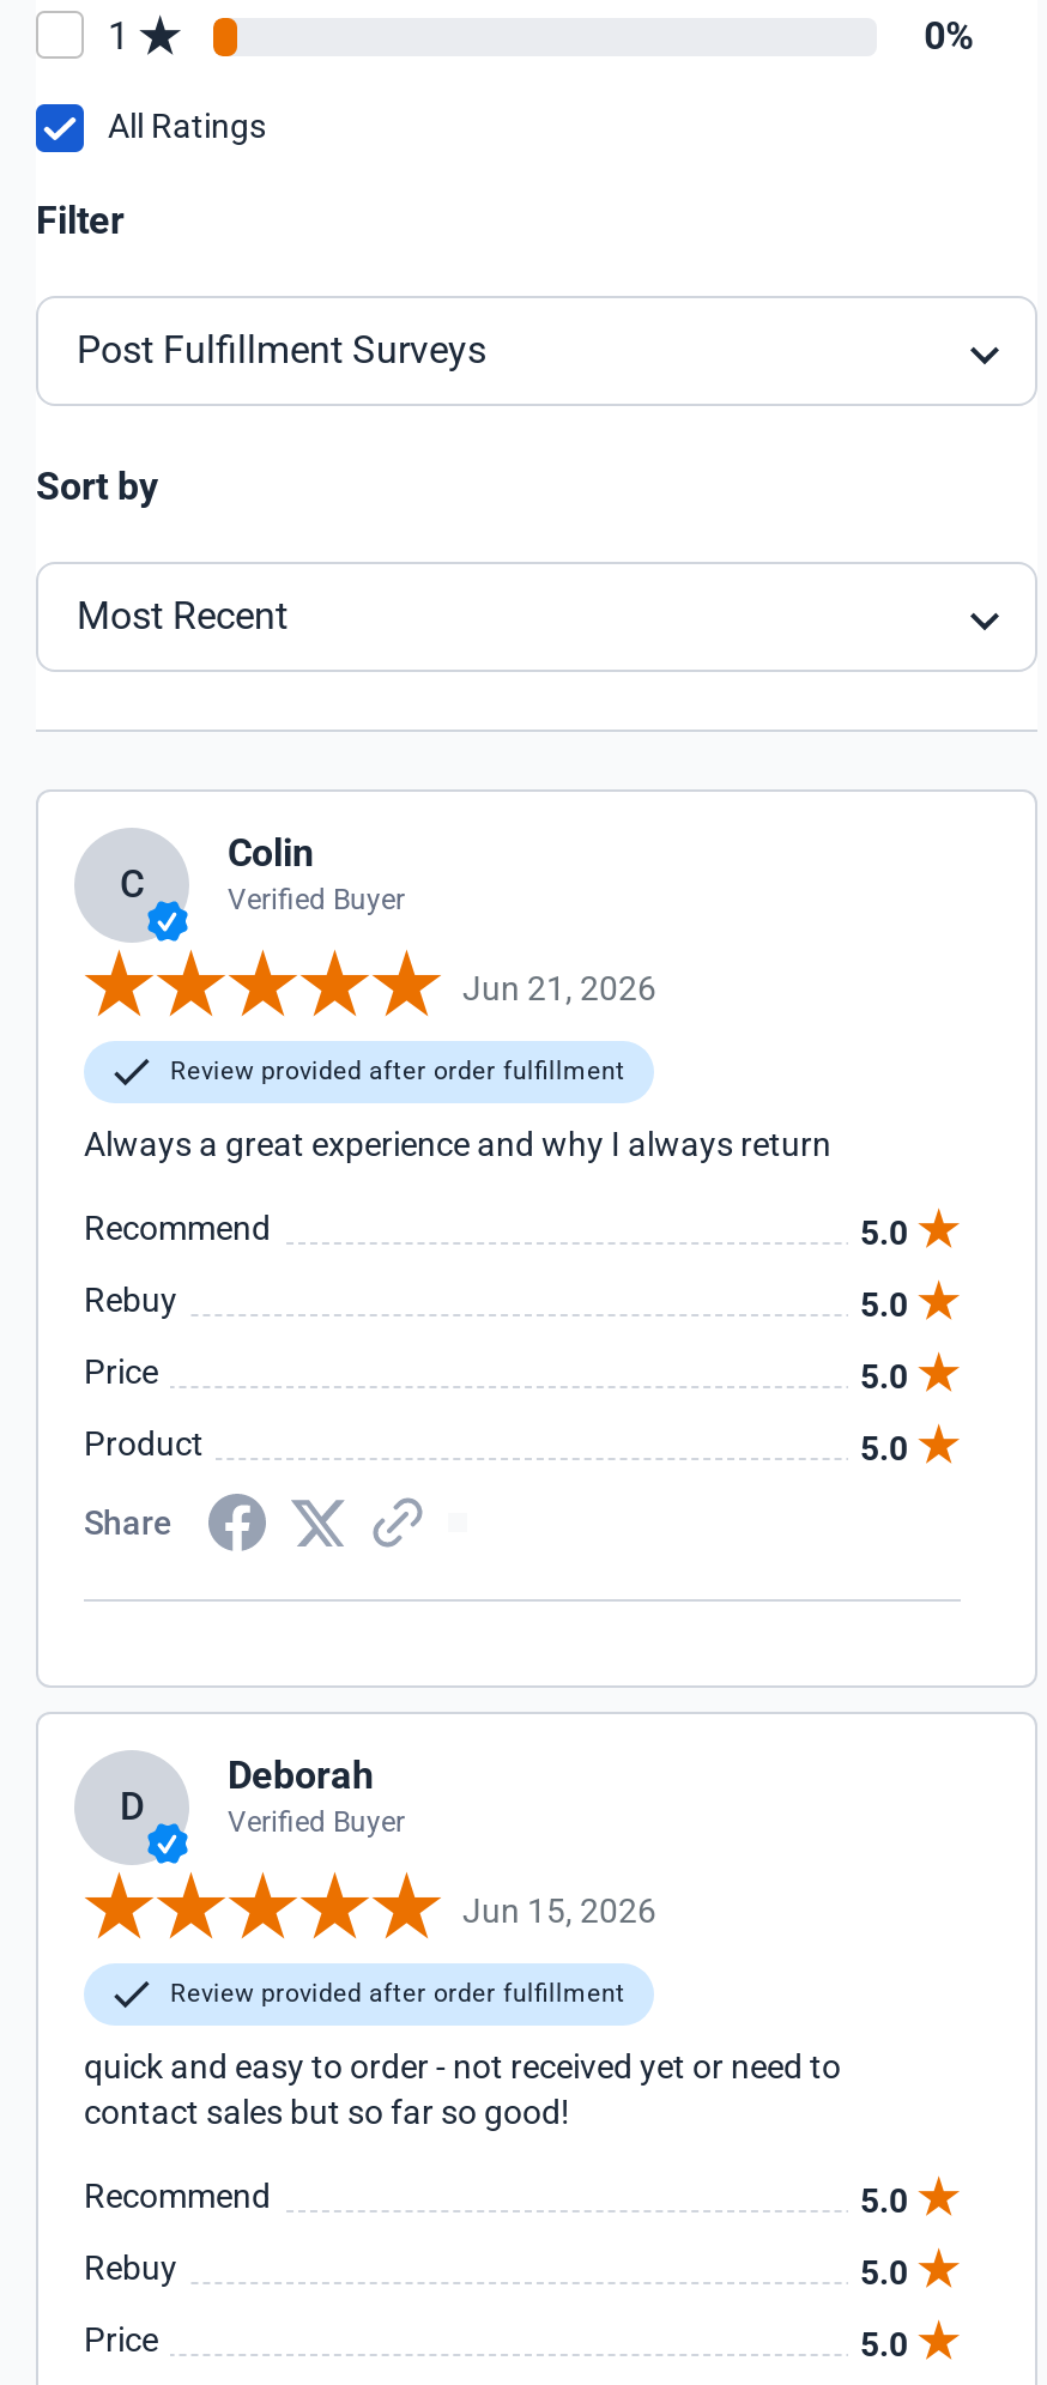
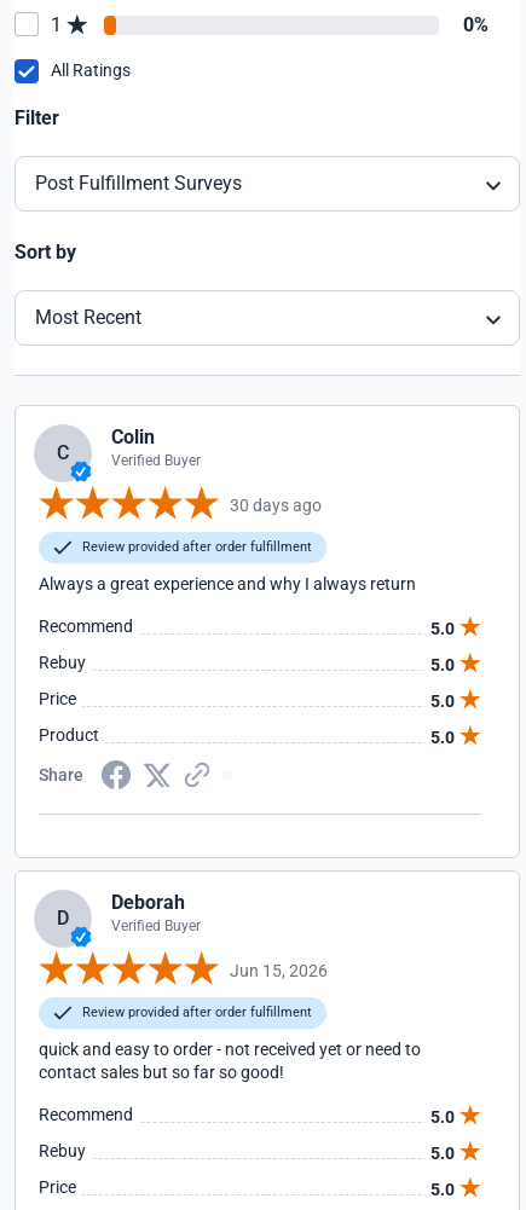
- Jun 21, 2026
+ 30 days ago
